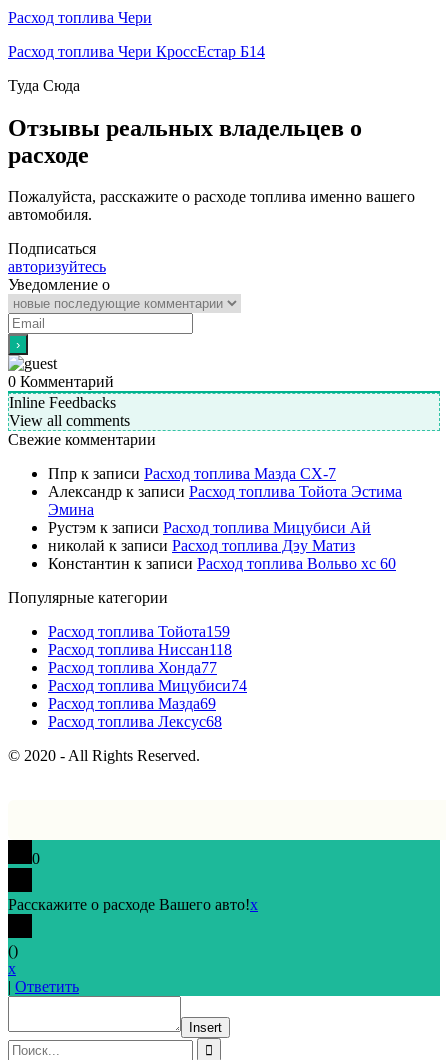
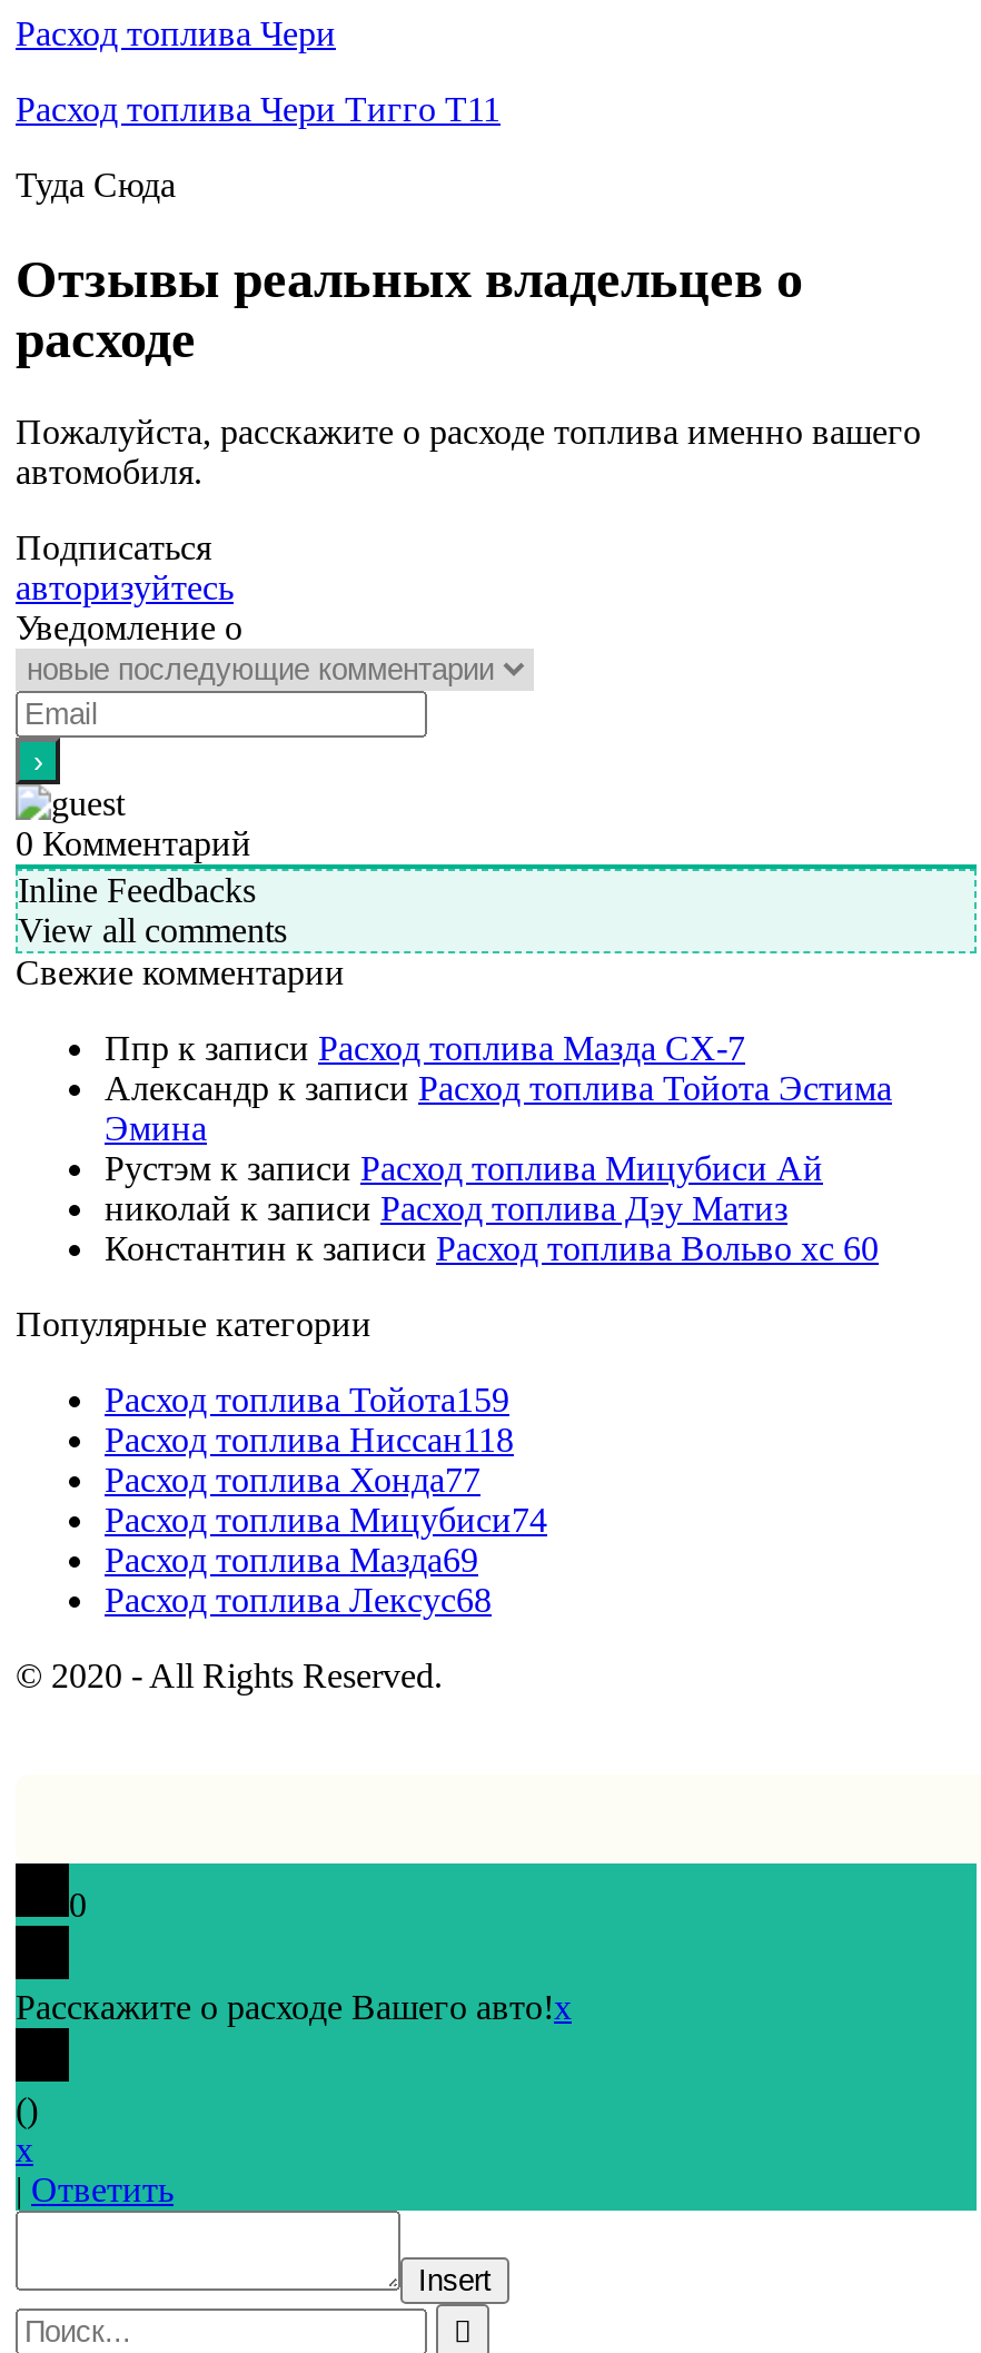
- Расход топлива Чери КроссЕстар Б14
+ Расход топлива Чери Тигго Т11
